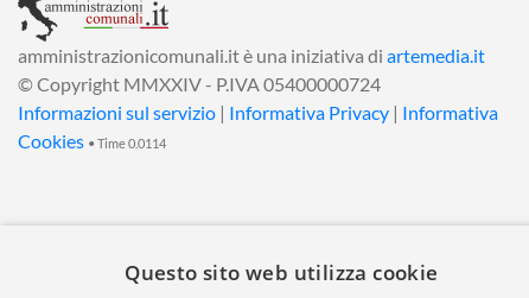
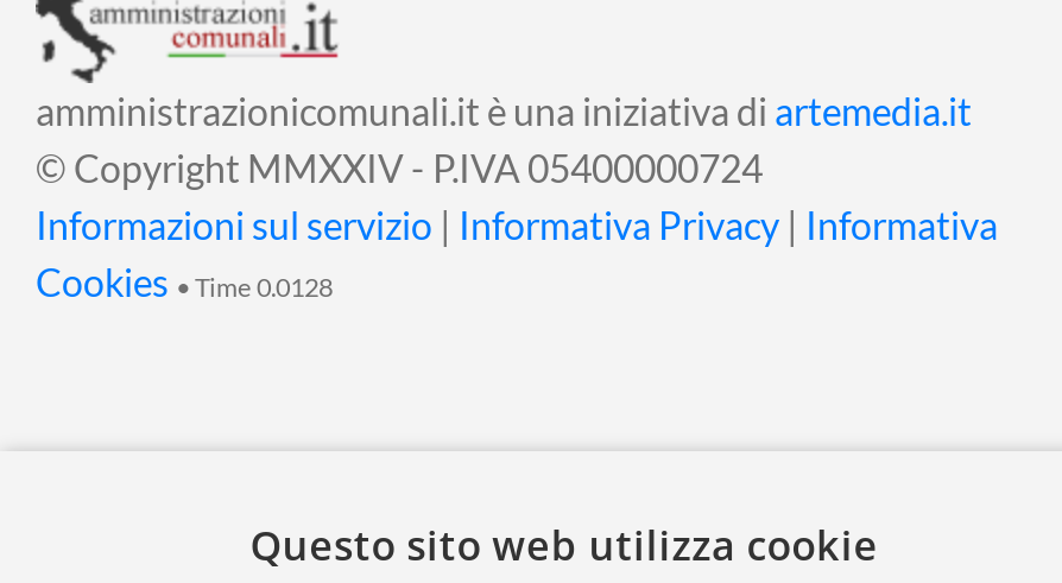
- Cookies • Time 0.0114
+ Cookies • Time 0.0128
